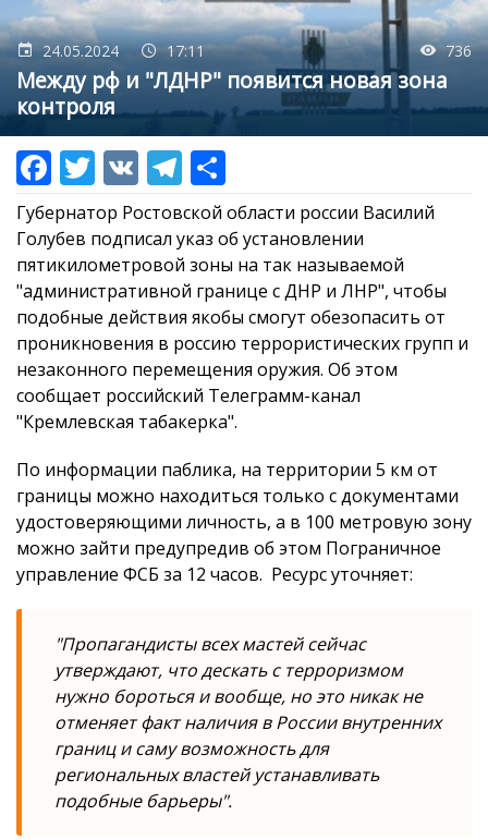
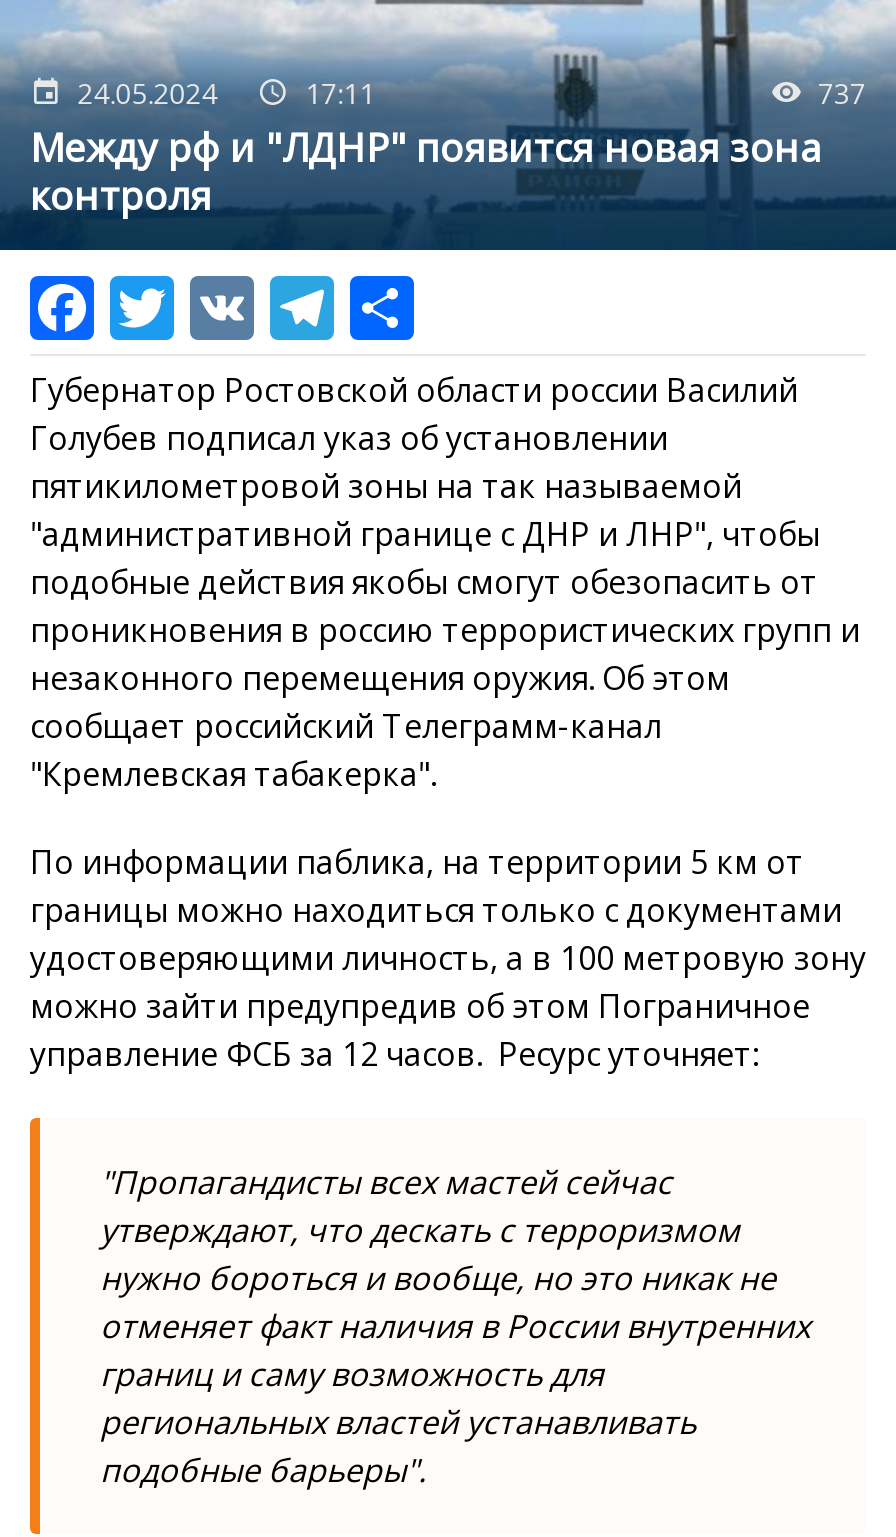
- 736
+ 737
